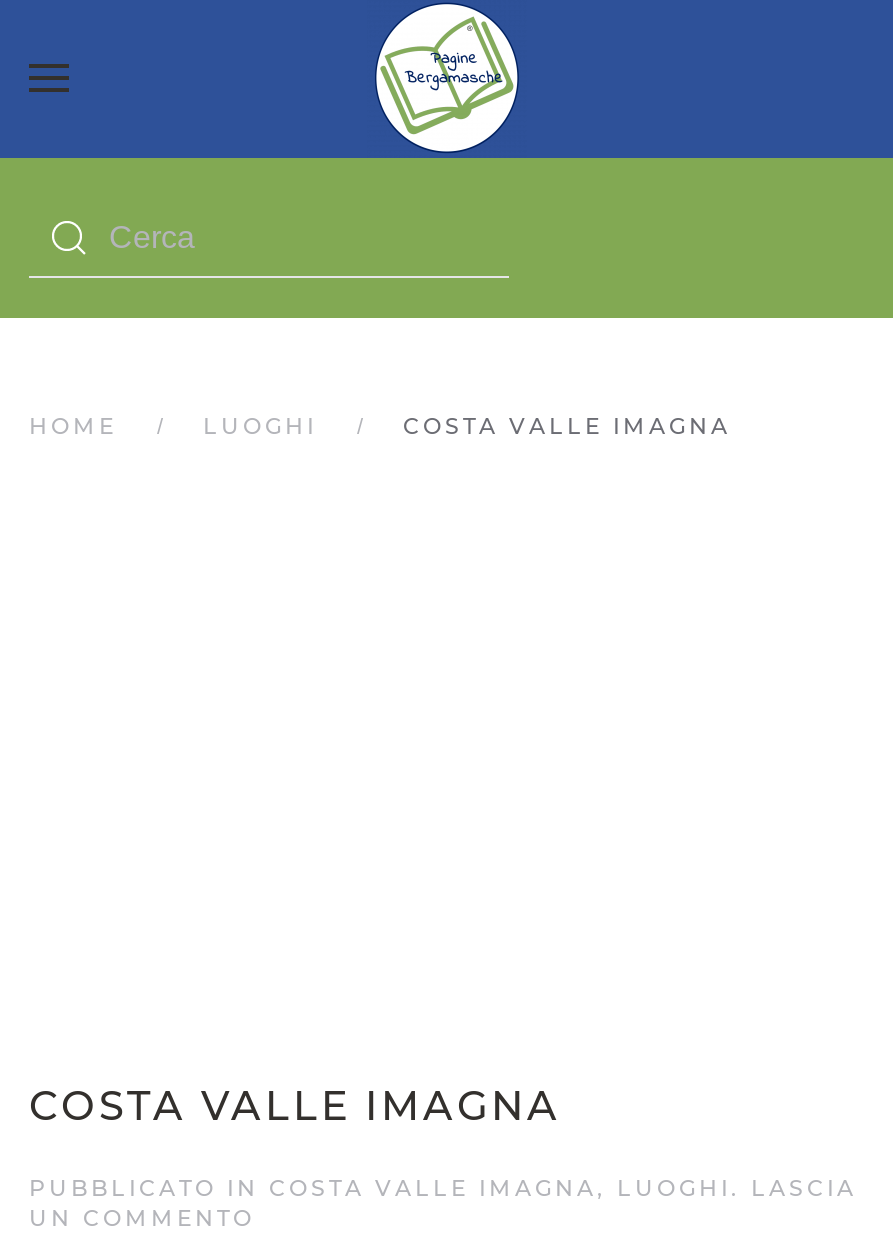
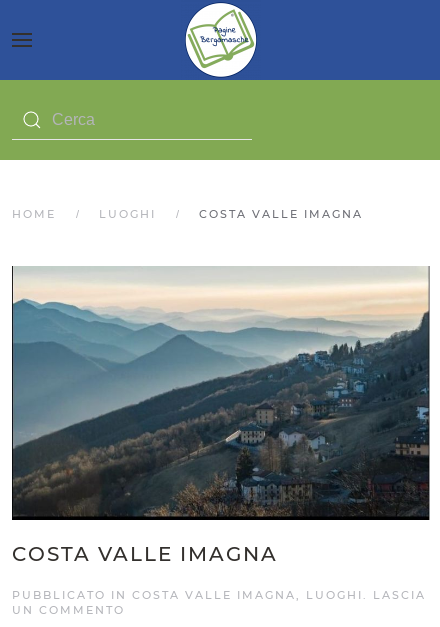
+ [image]
